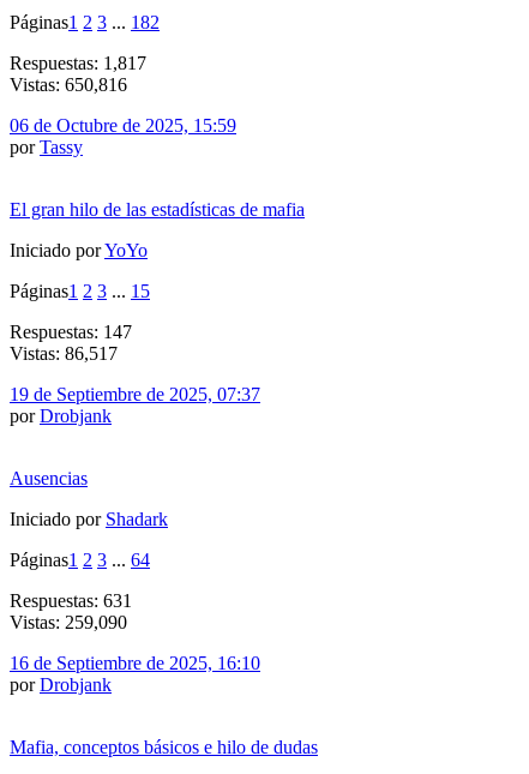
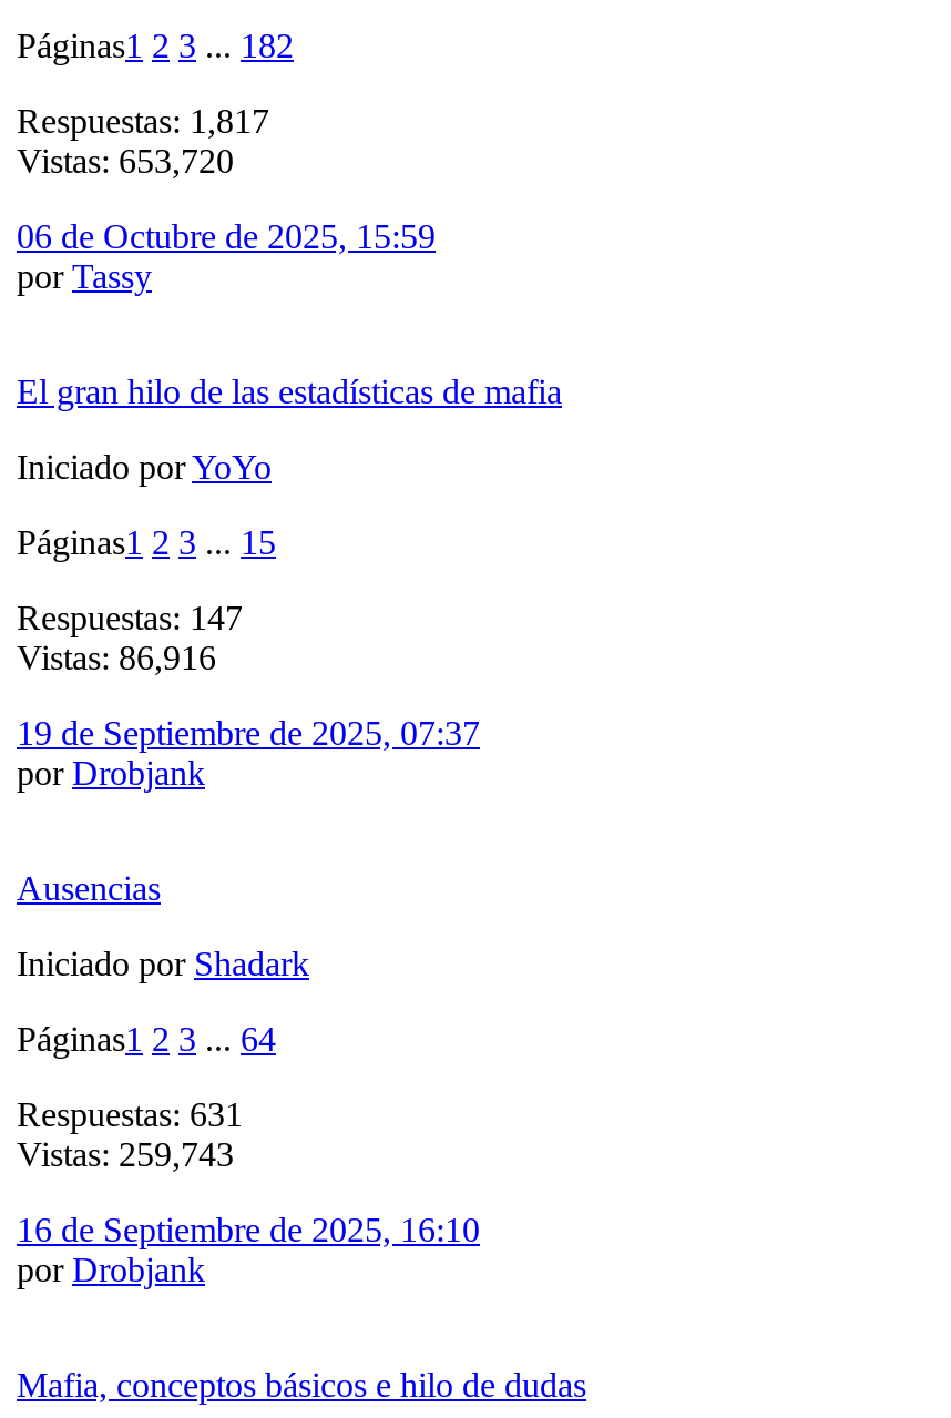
- Vistas: 650,816
+ Vistas: 653,720

- Vistas: 86,517
+ Vistas: 86,916

- Vistas: 259,090
+ Vistas: 259,743
